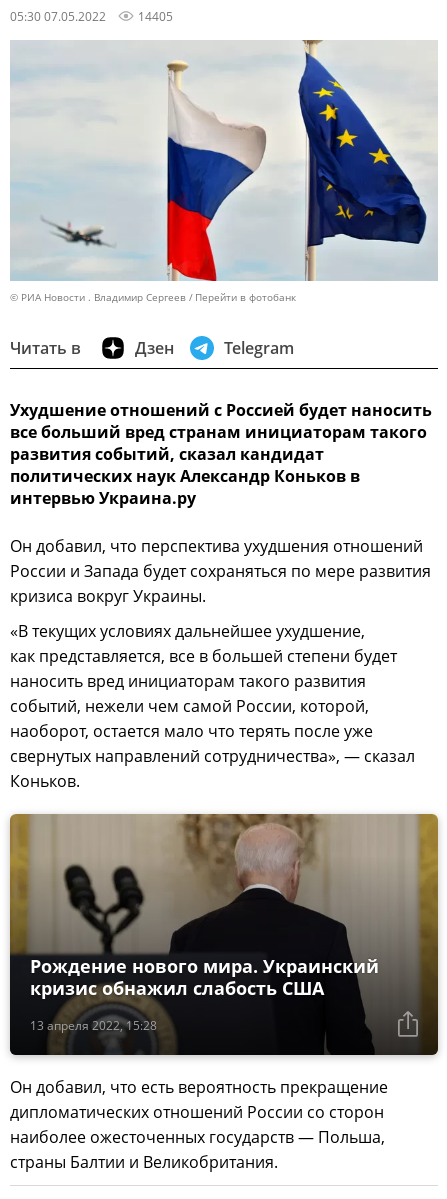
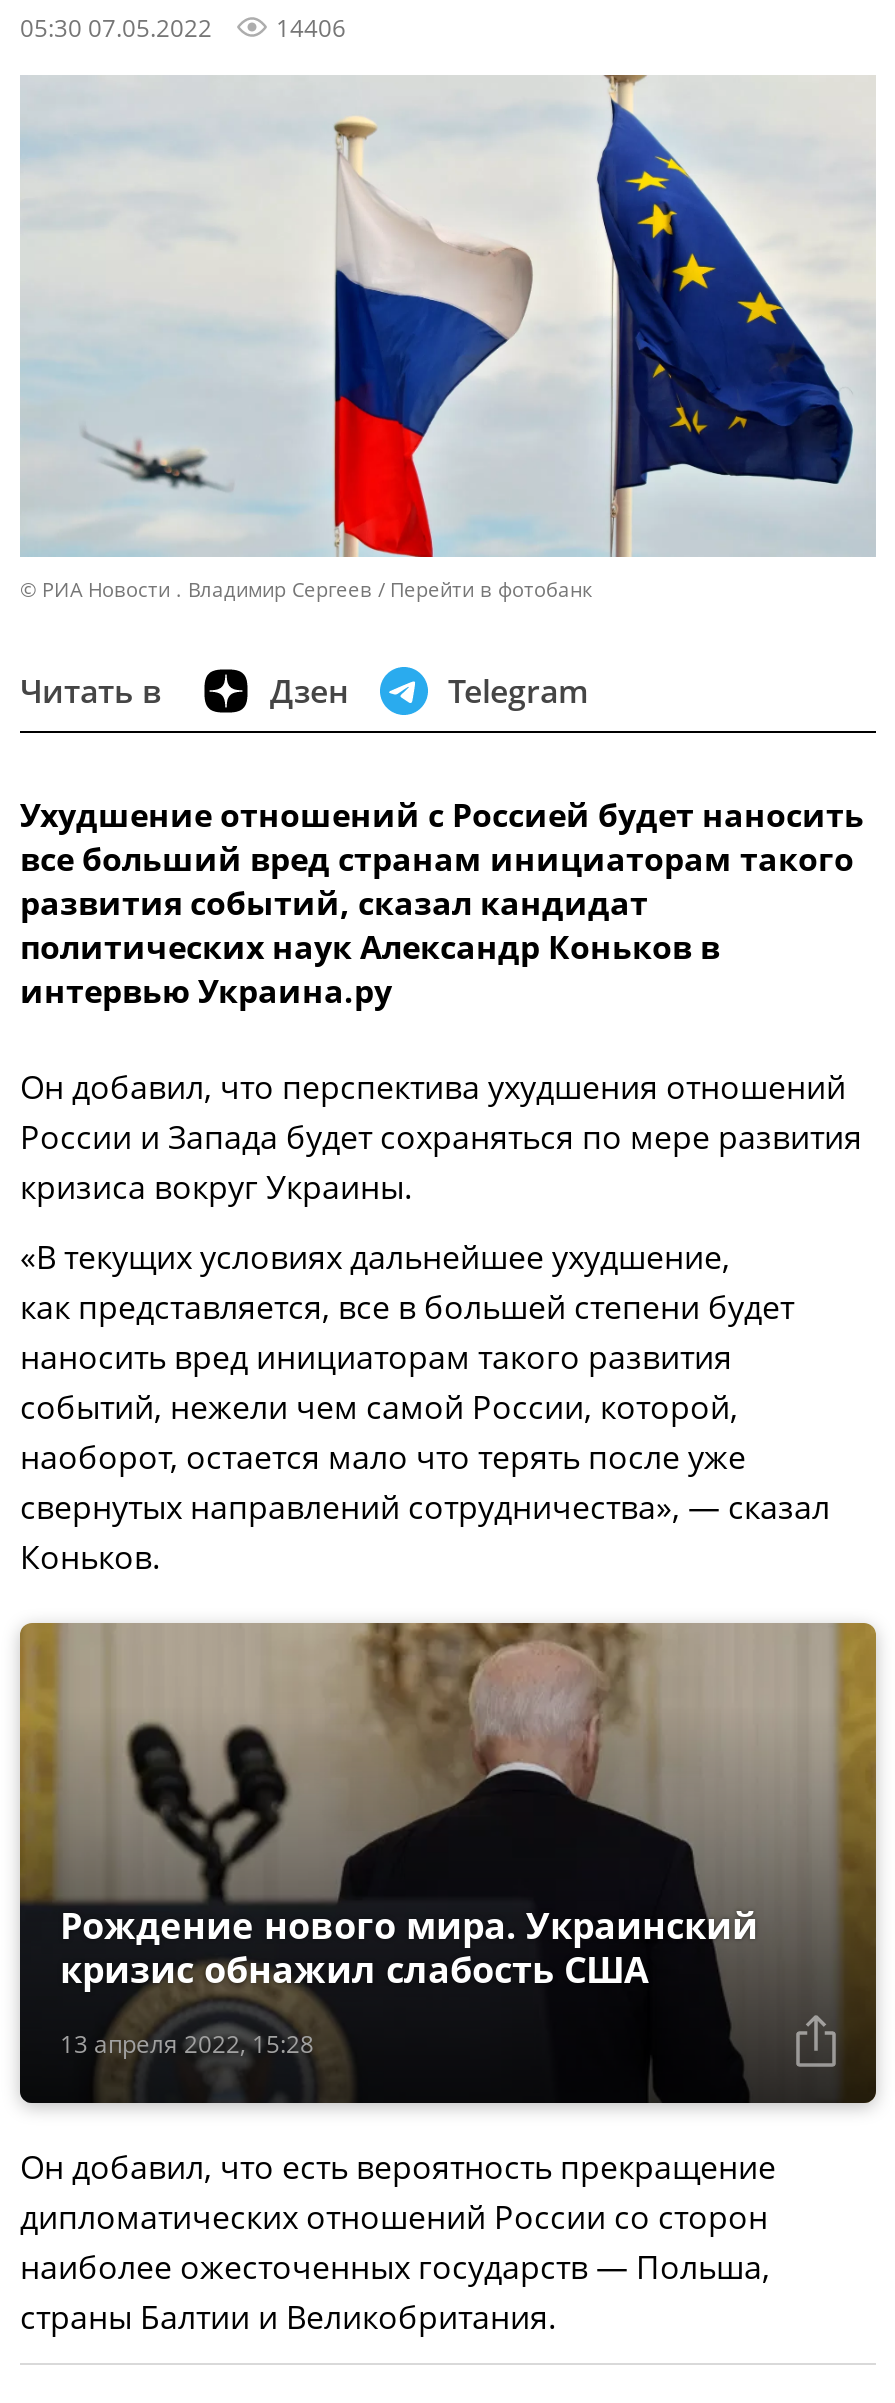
- 05:30 07.05.2022 14405
+ 05:30 07.05.2022 14406
